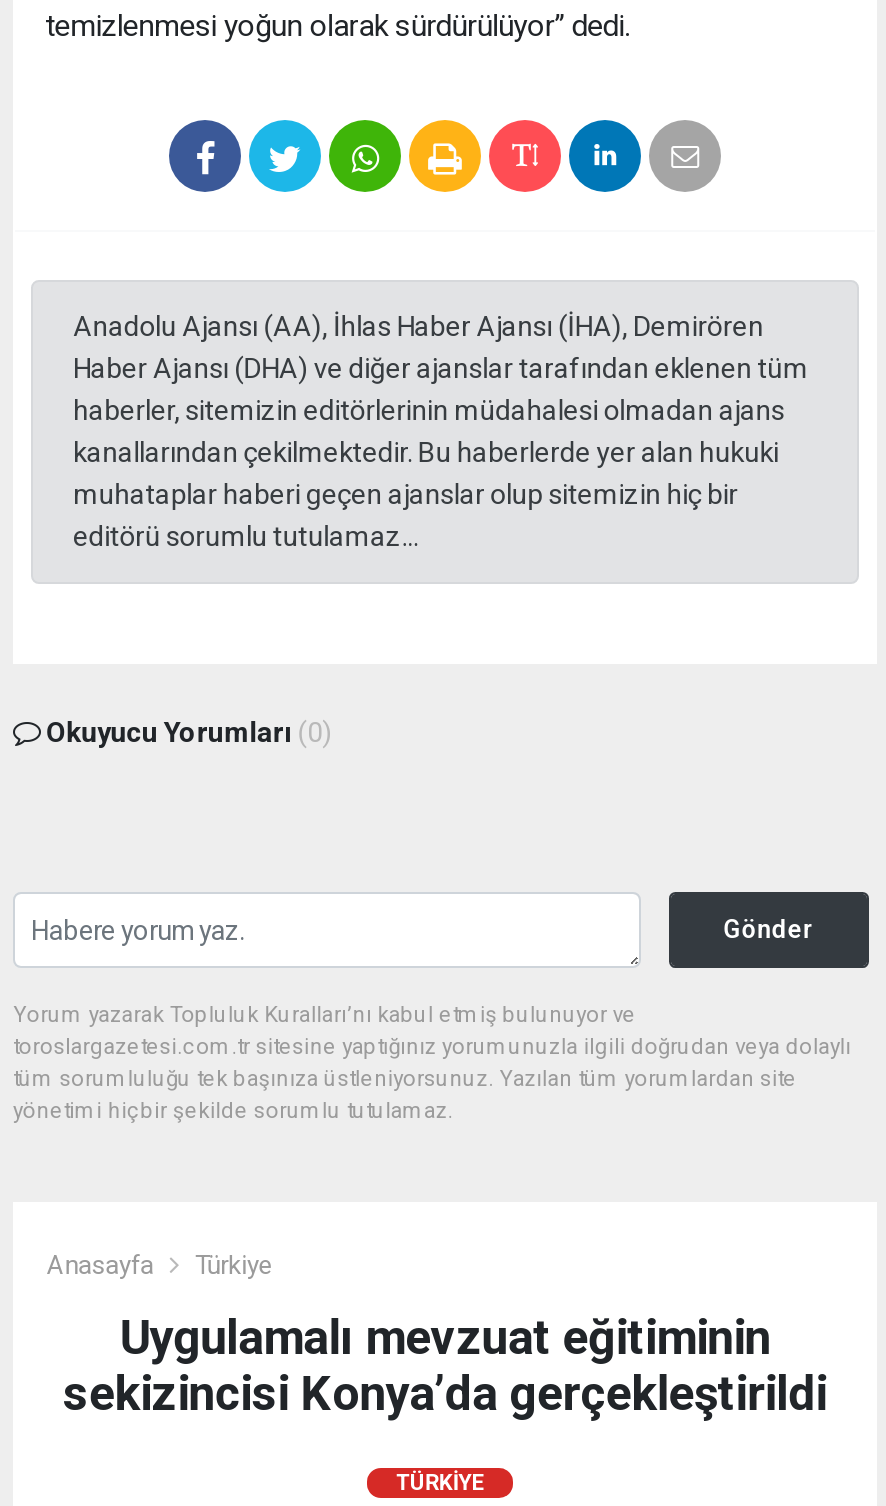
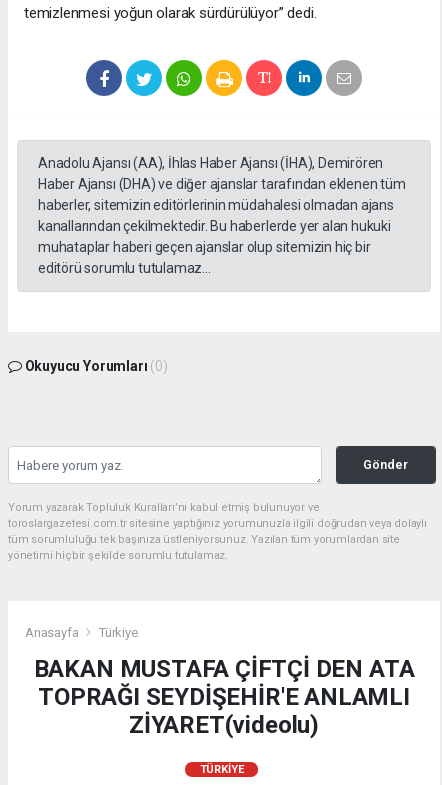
- Uygulamalı mevzuat eğitiminin
- sekizincisi Konya’da gerçekleştirildi
+ BAKAN MUSTAFA ÇİFTÇİ DEN ATA
+ TOPRAĞI SEYDİŞEHİR'E ANLAMLI
+ ZİYARET(videolu)
